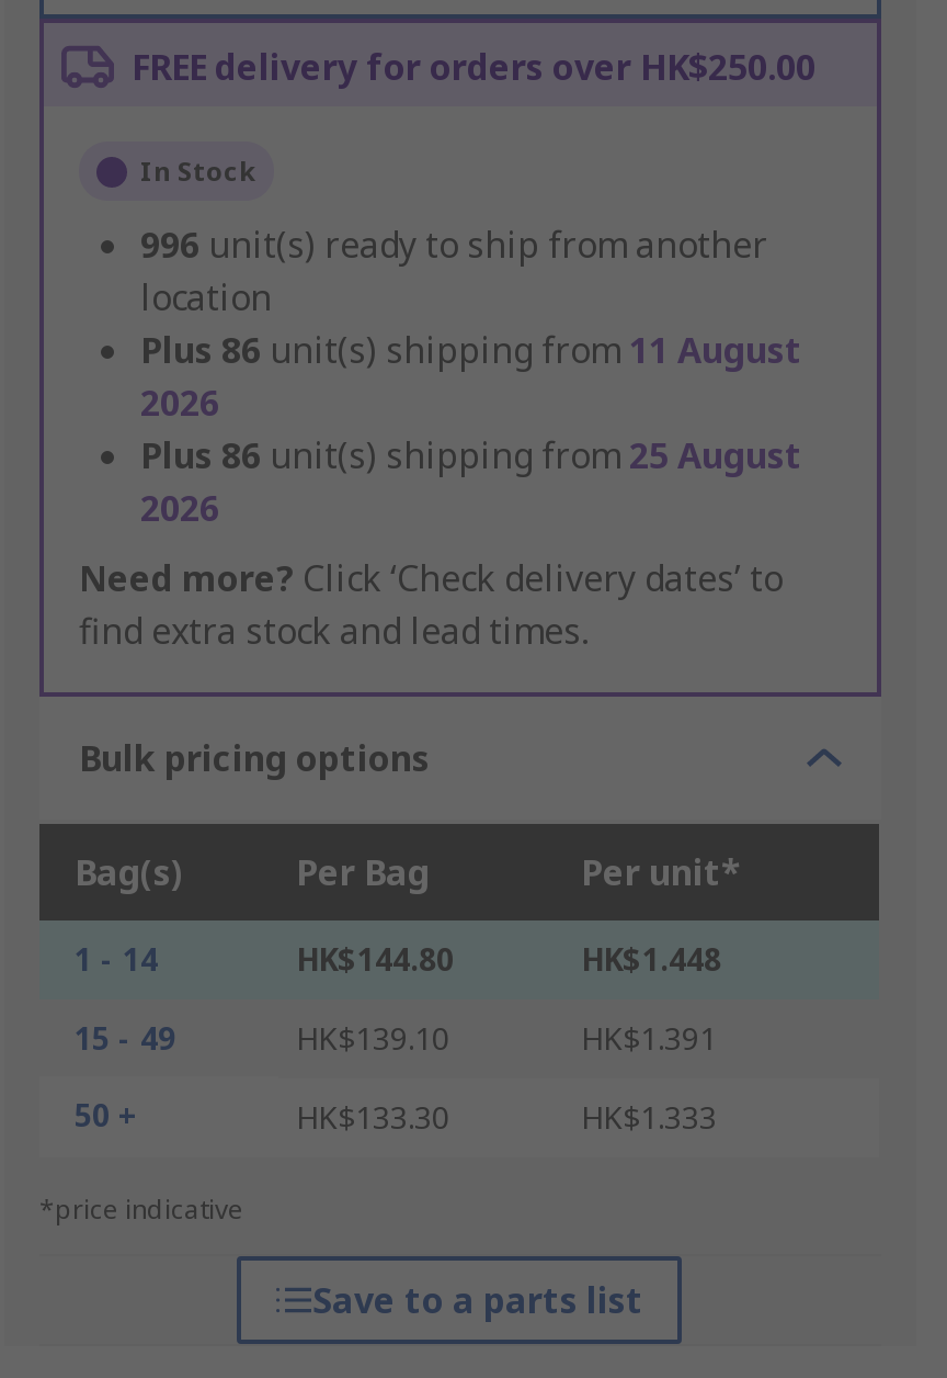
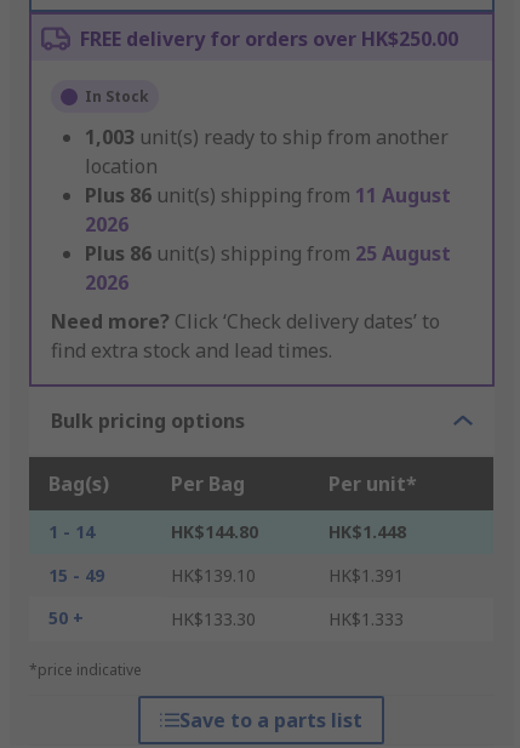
- 996 unit(s) ready to ship from another
+ 1,003 unit(s) ready to ship from another
